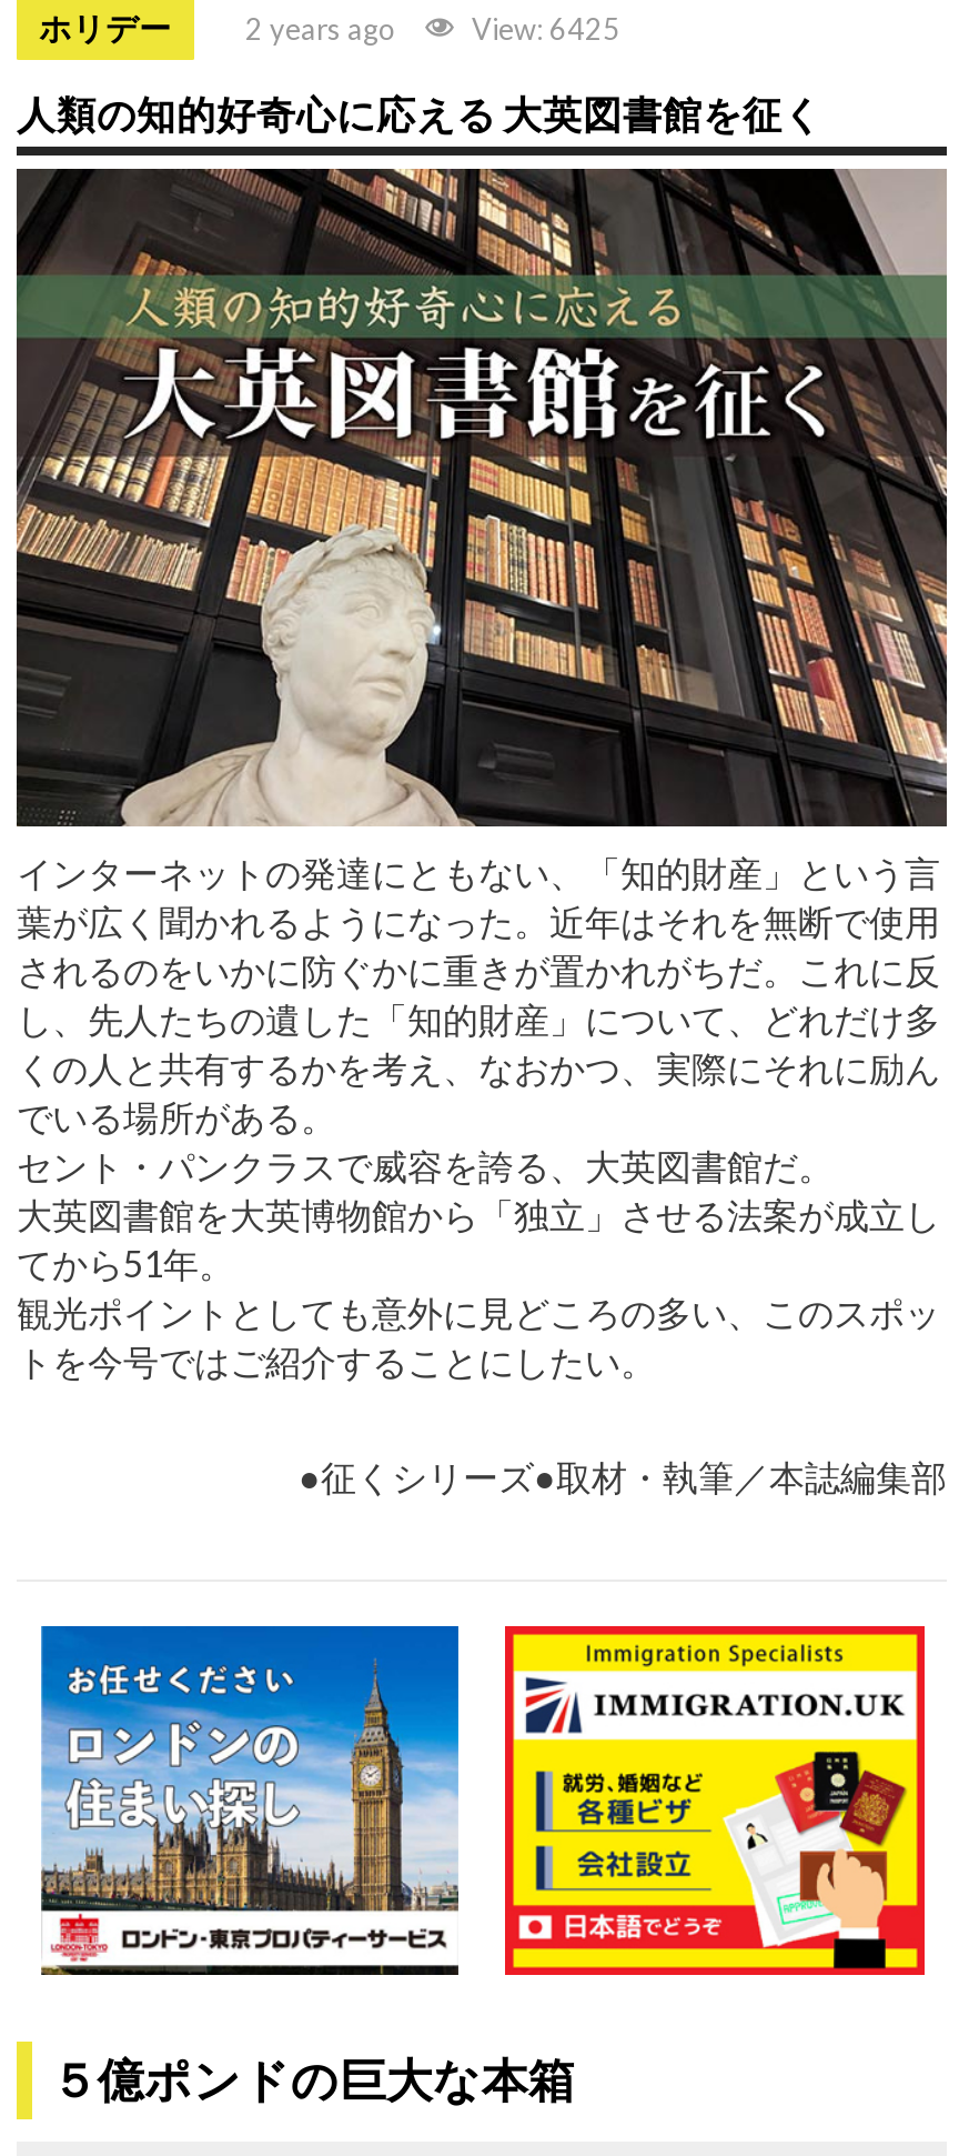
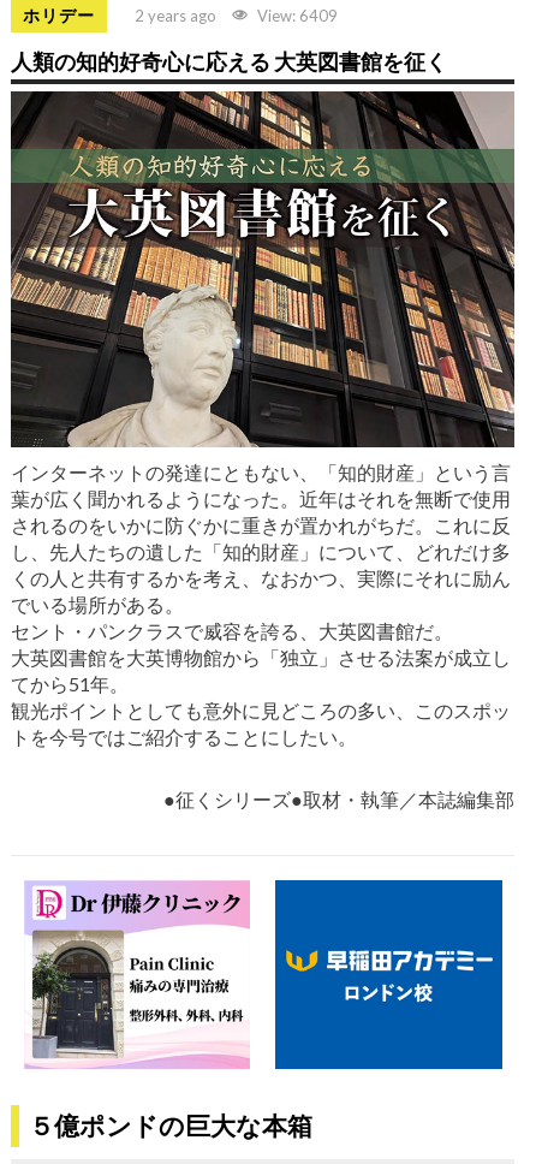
- View: 6425
+ View: 6409

- [image]
+ [image]

- [image]
+ [image]
